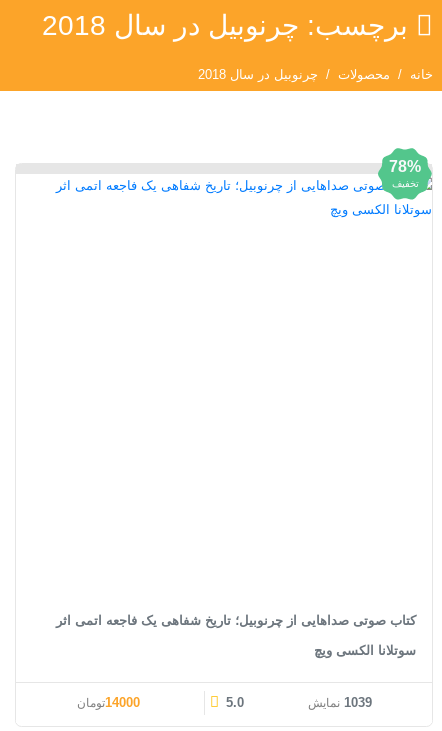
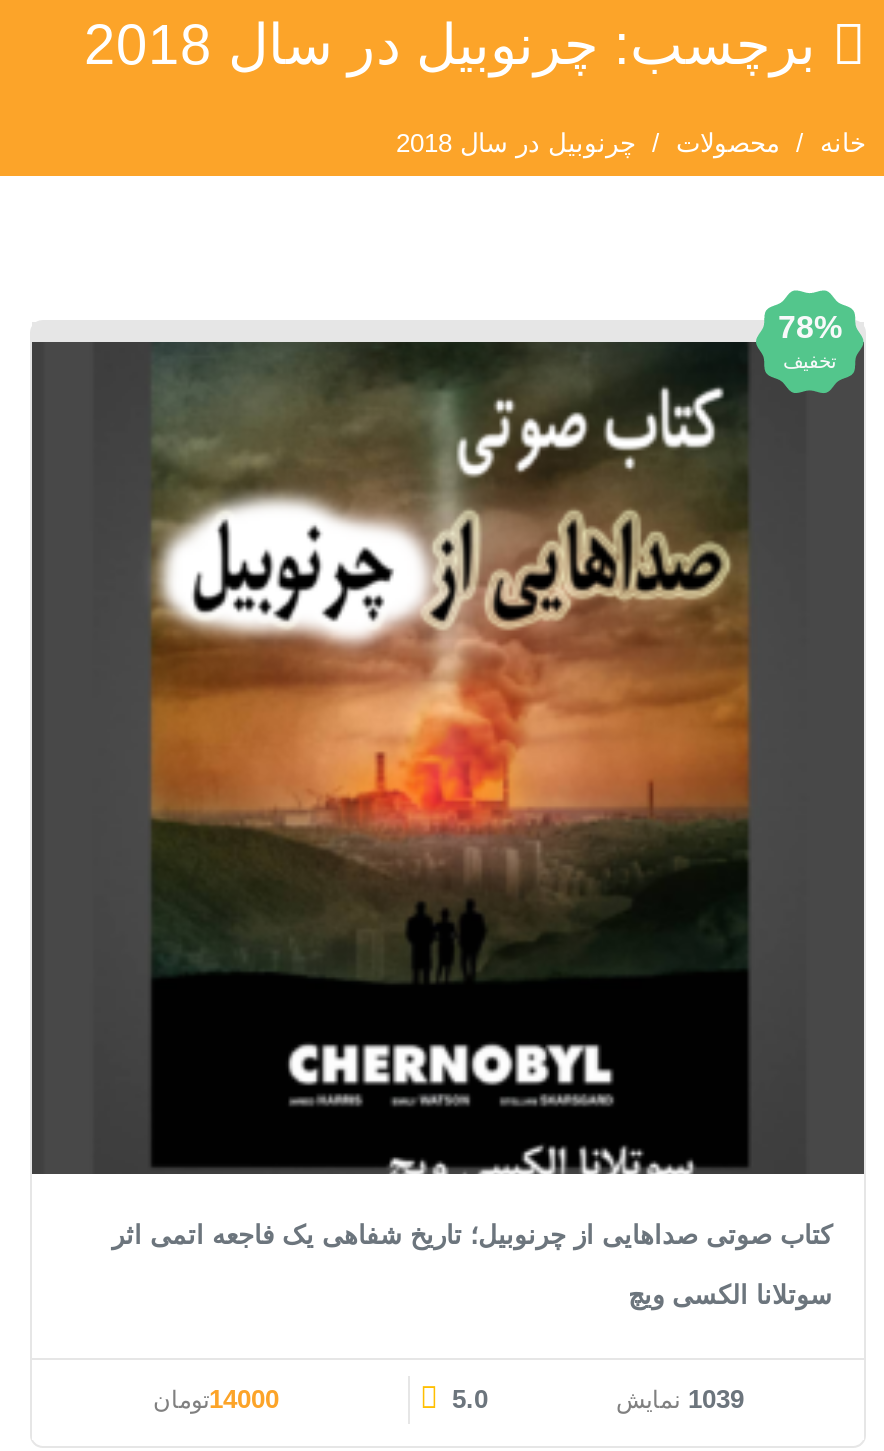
+ [image]
